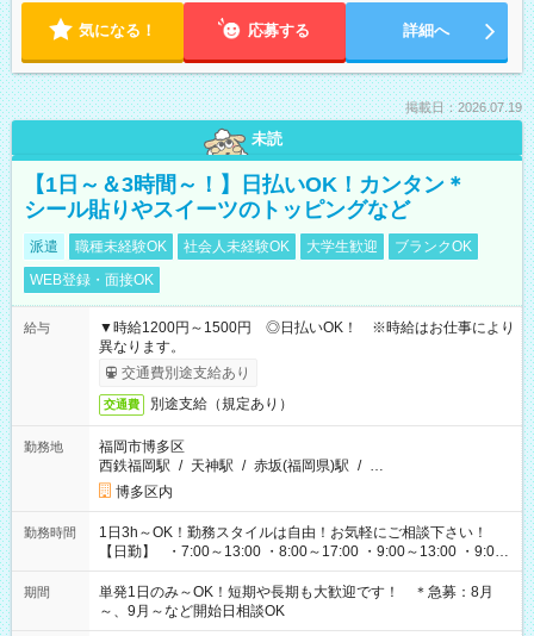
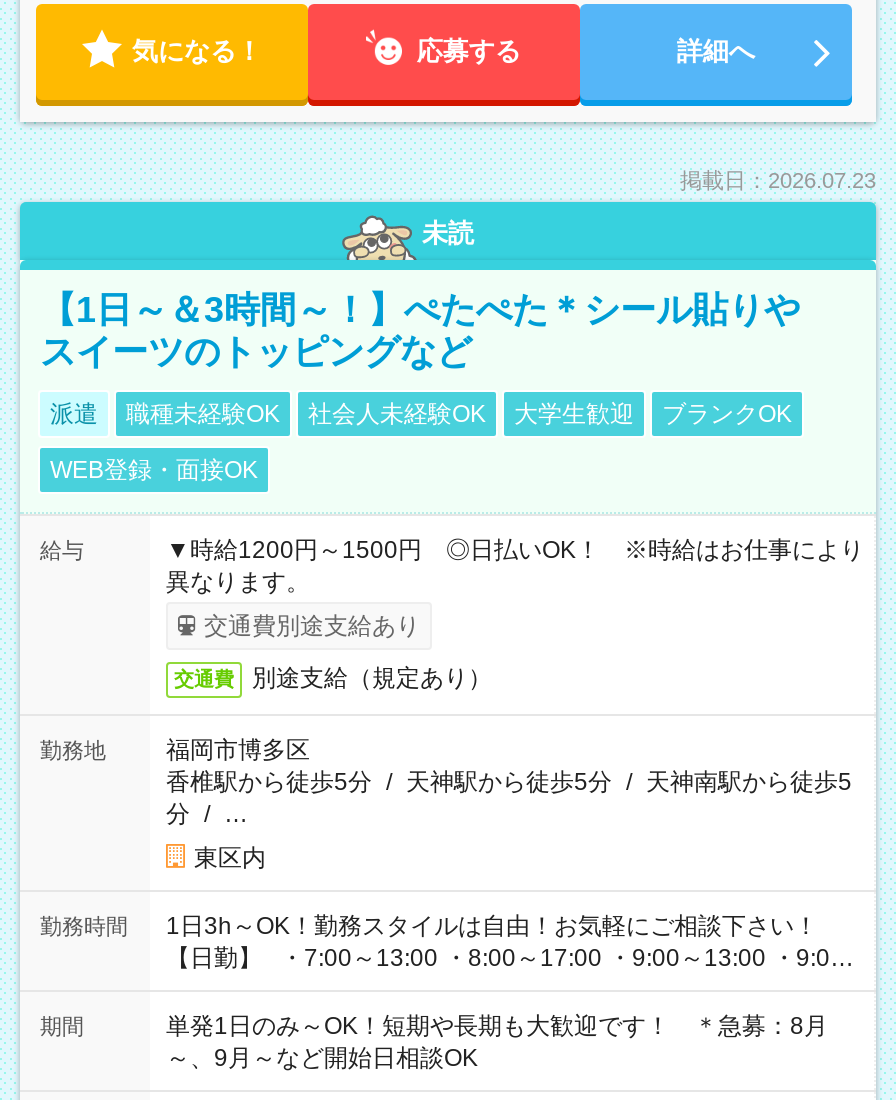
- 掲載日：2026.07.19
+ 掲載日：2026.07.23

- 【1日～＆3時間～！】日払いOK！カンタン＊
- シール貼りやスイーツのトッピングなど
+ 【1日～＆3時間～！】ぺたぺた＊シール貼りや
+ スイーツのトッピングなど

- 西鉄福岡駅 / 天神駅 / 赤坂(福岡県)駅 / …
+ 香椎駅から徒歩5分 / 天神駅から徒歩5分 / 天神南駅から徒歩5
+ 分 / …

- 博多区内
+ 東区内
